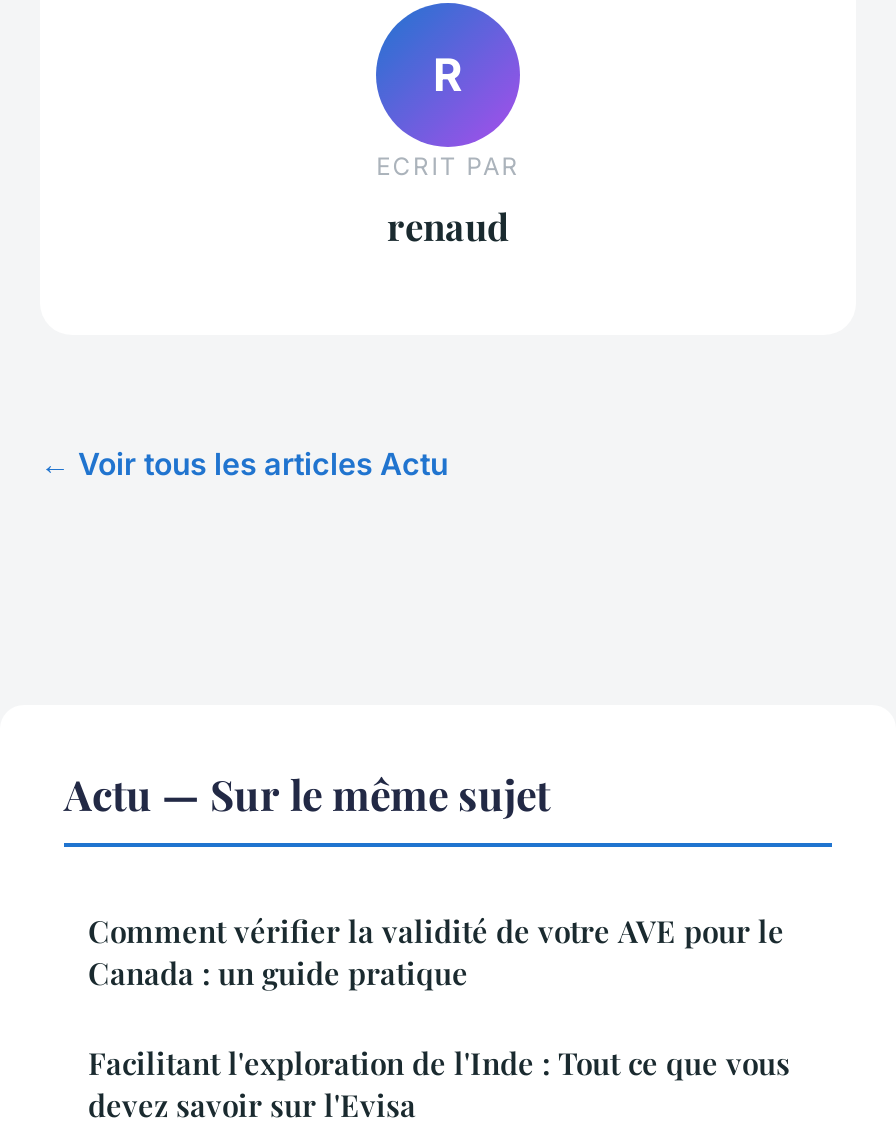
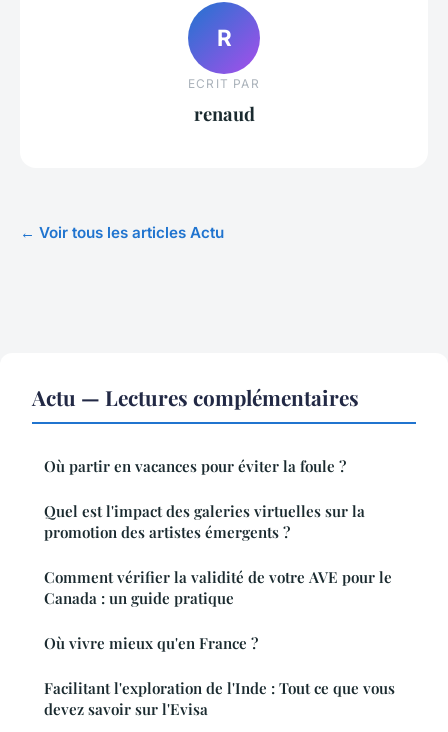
- Actu — Sur le même sujet
+ Actu — Lectures complémentaires
+ Où partir en vacances pour éviter la foule ?
+ Quel est l'impact des galeries virtuelles sur la
+ promotion des artistes émergents ?

+ Où vivre mieux qu'en France ?
